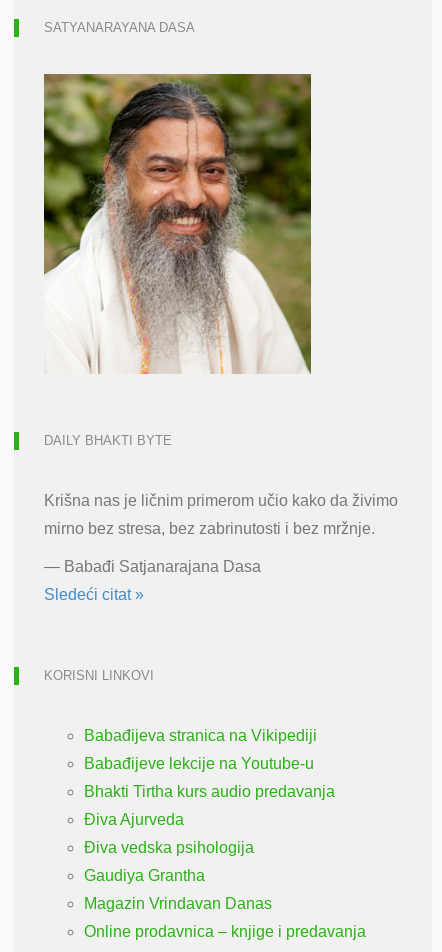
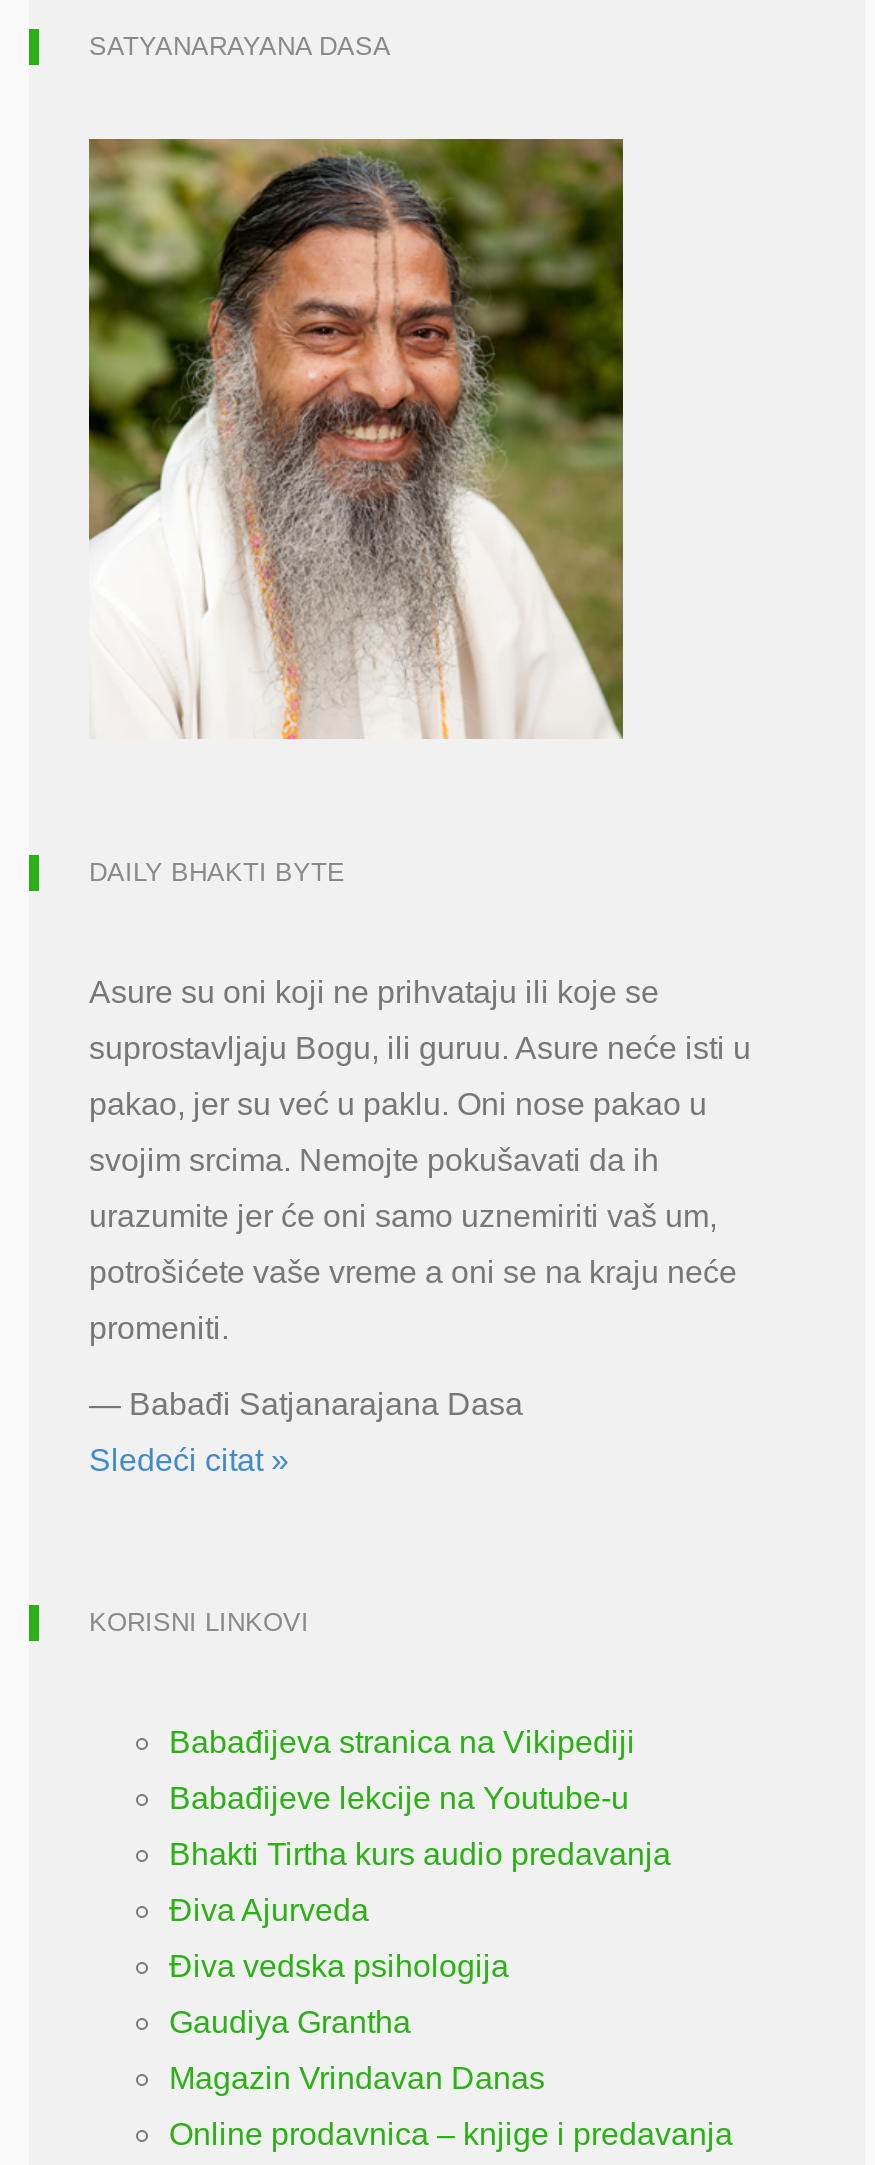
- Krišna nas je ličnim primerom učio kako da živimo
- mirno bez stresa, bez zabrinutosti i bez mržnje.
+ Asure su oni koji ne prihvataju ili koje se
+ suprostavljaju Bogu, ili guruu. Asure neće isti u
+ pakao, jer su već u paklu. Oni nose pakao u
+ svojim srcima. Nemojte pokušavati da ih
+ urazumite jer će oni samo uznemiriti vaš um,
+ potrošićete vaše vreme a oni se na kraju neće
+ promeniti.
